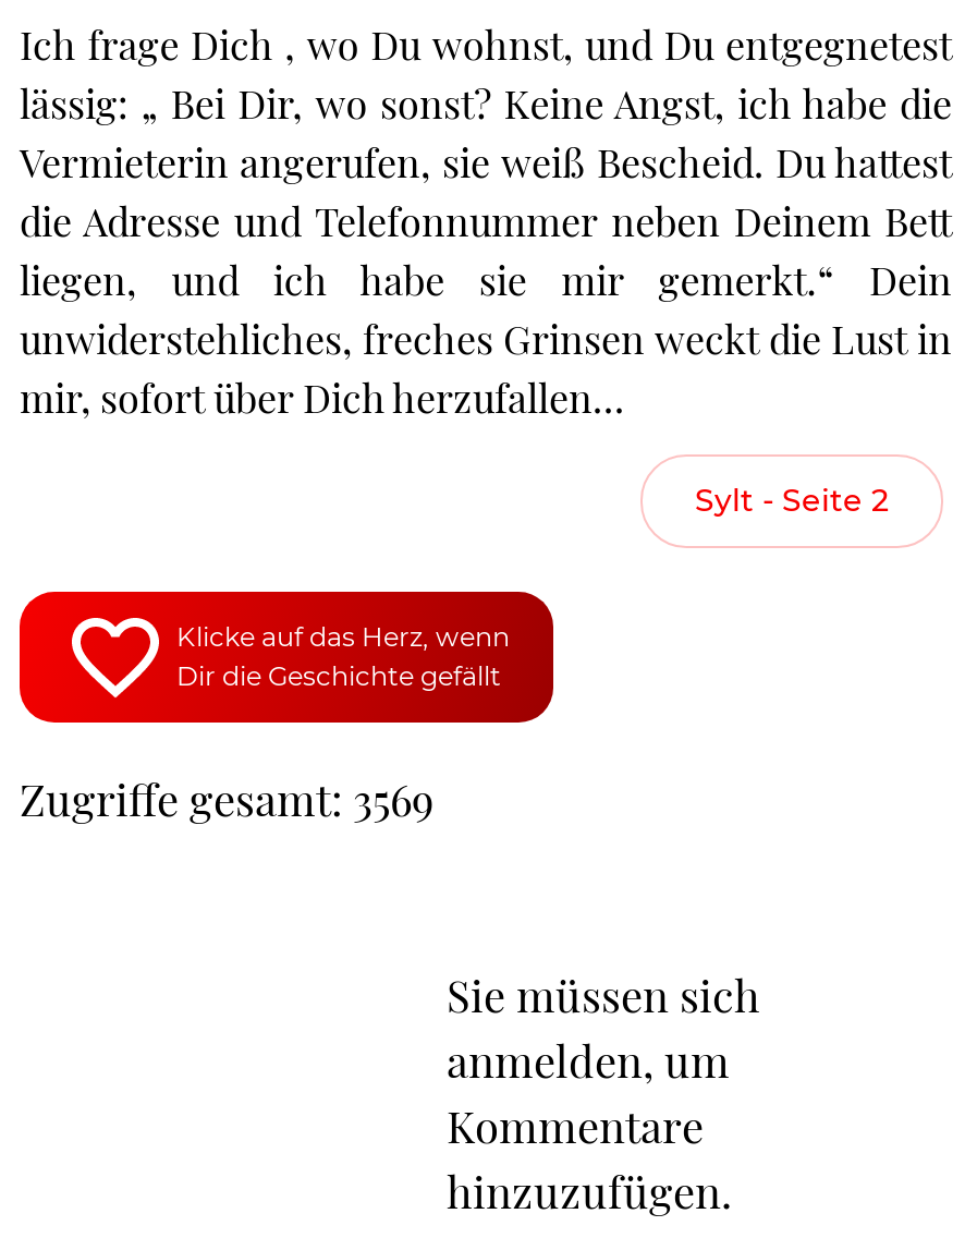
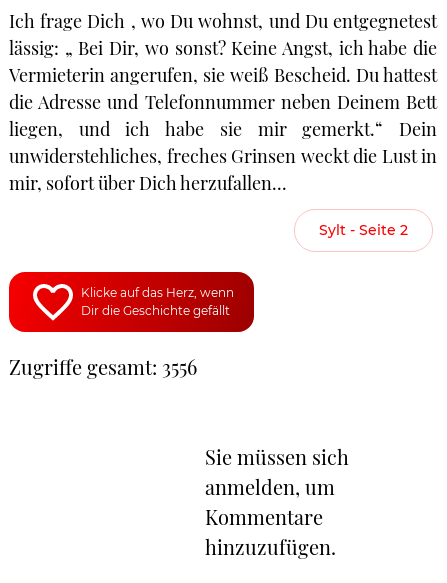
- Zugriffe gesamt: 3569
+ Zugriffe gesamt: 3556
